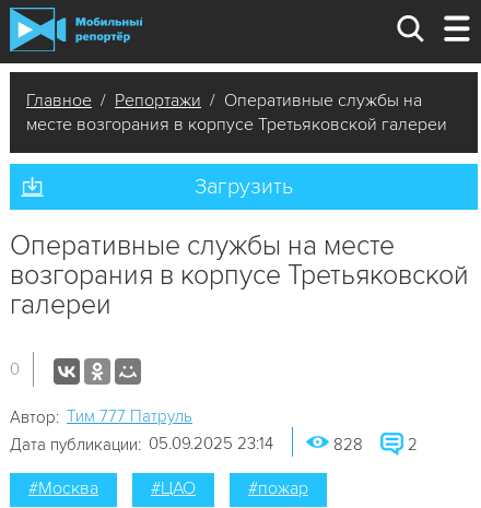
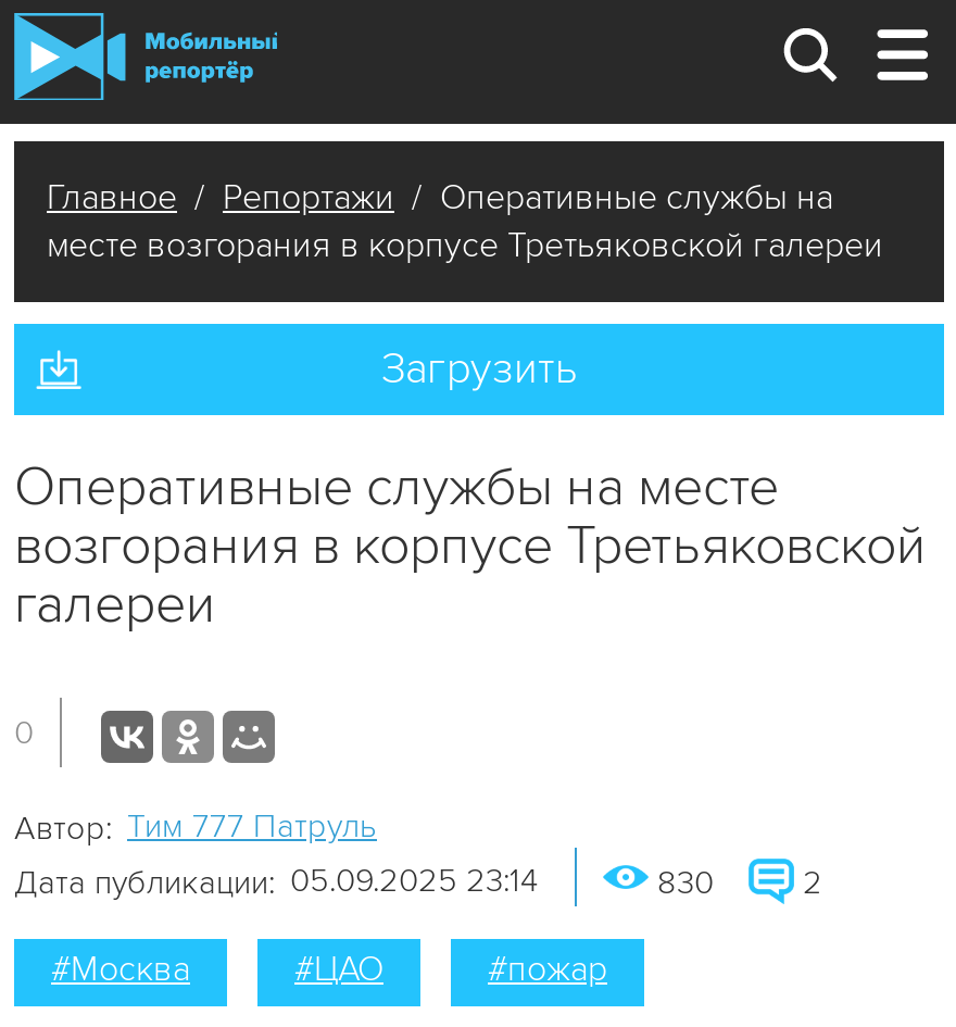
- 828
+ 830
